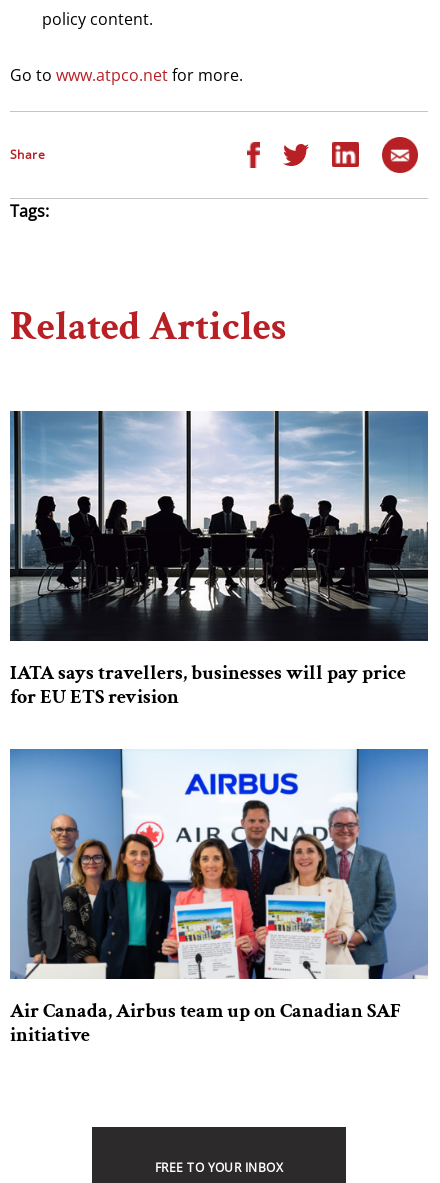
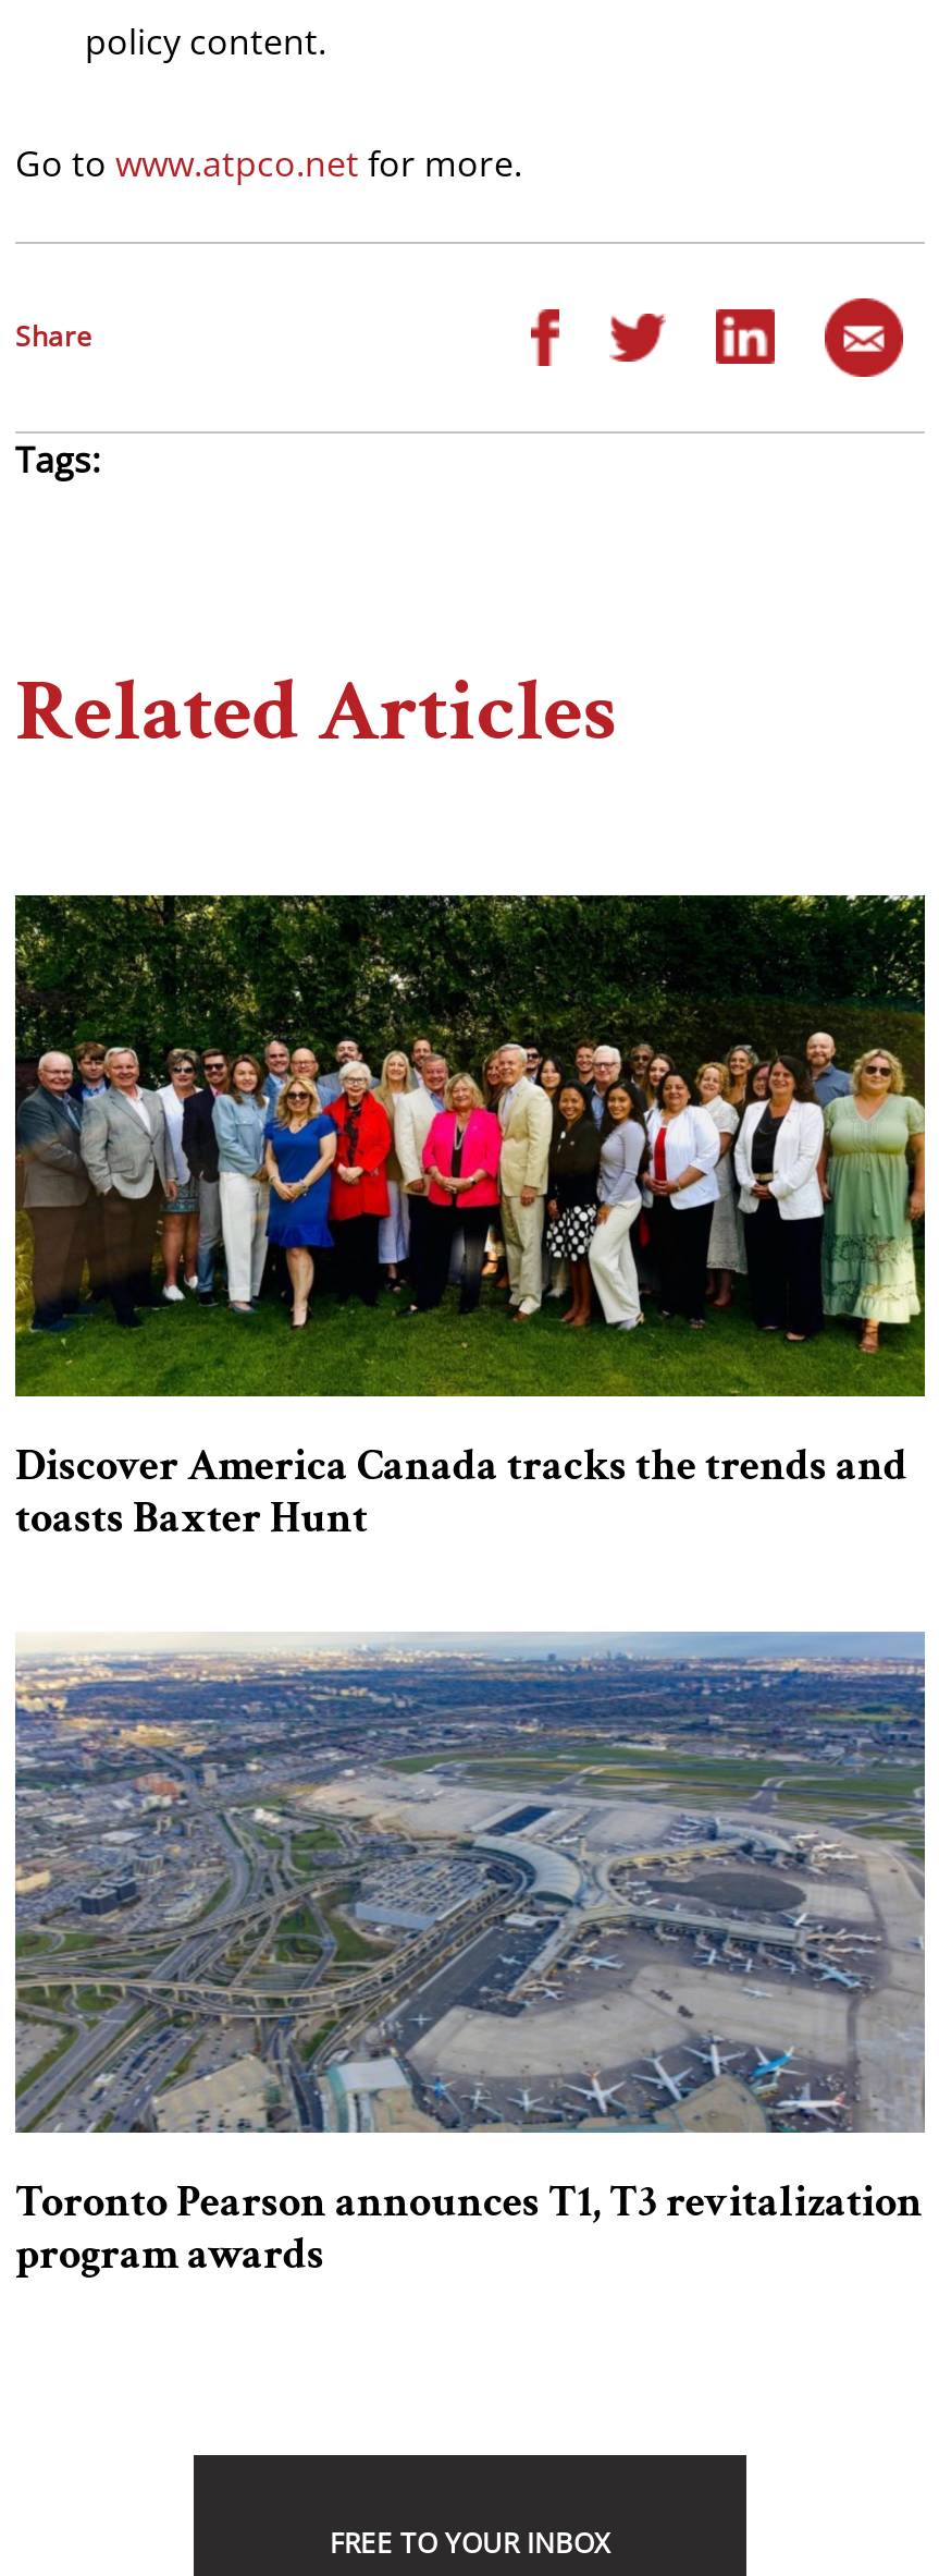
- [image]
- IATA says travellers, businesses will pay price
- for EU ETS revision
+ [image]
+ Discover America Canada tracks the trends and
+ toasts Baxter Hunt

- [image]
- Air Canada, Airbus team up on Canadian SAF
- initiative
+ [image]
+ Toronto Pearson announces T1, T3 revitalization
+ program awards
